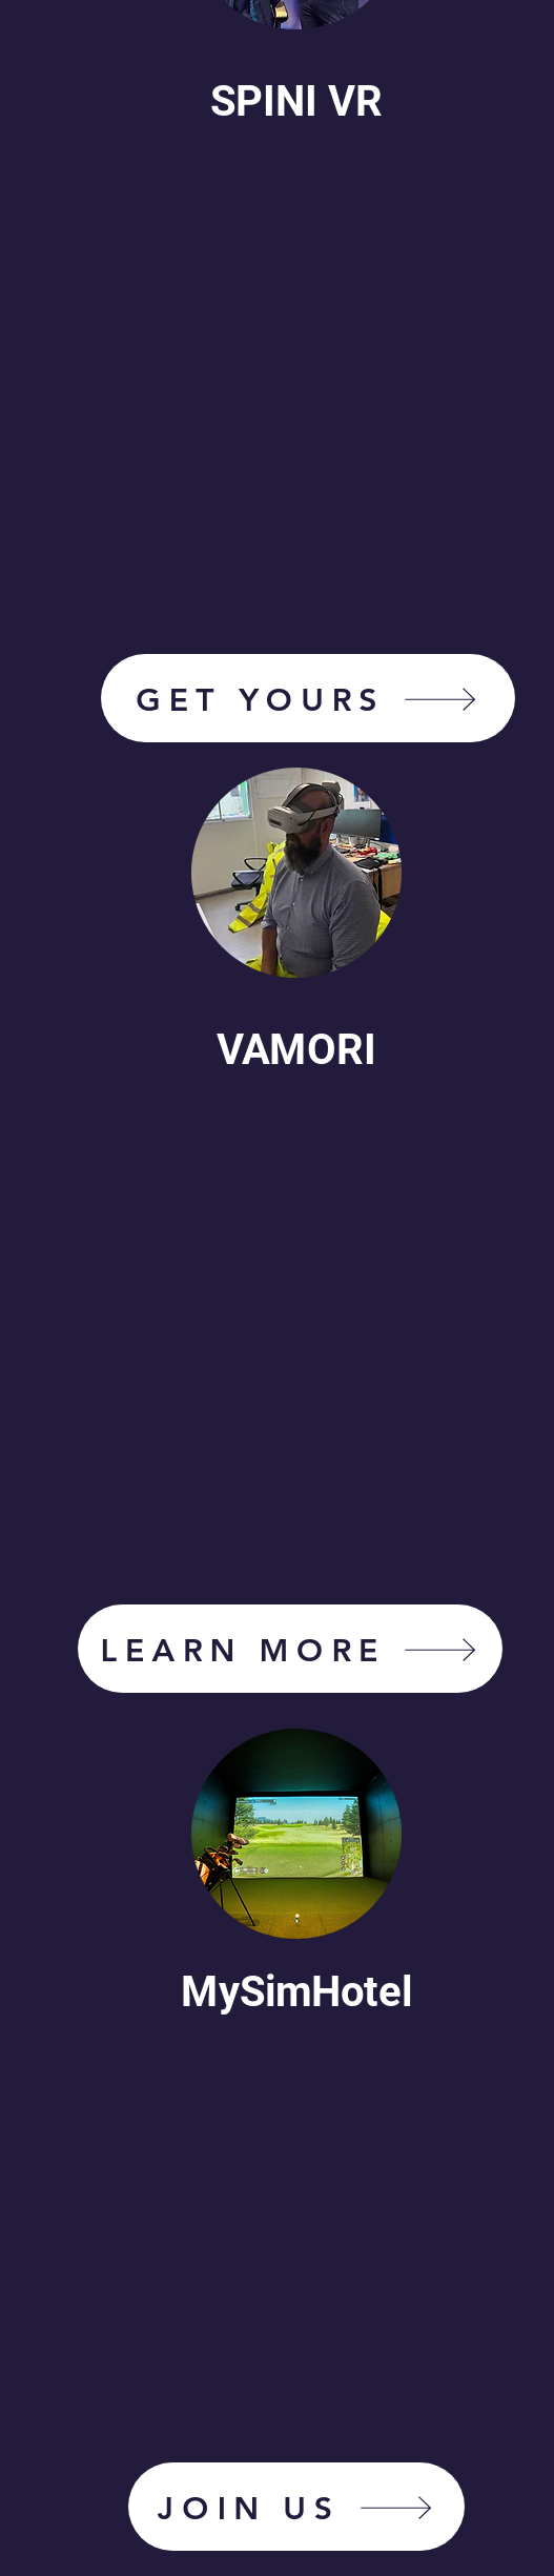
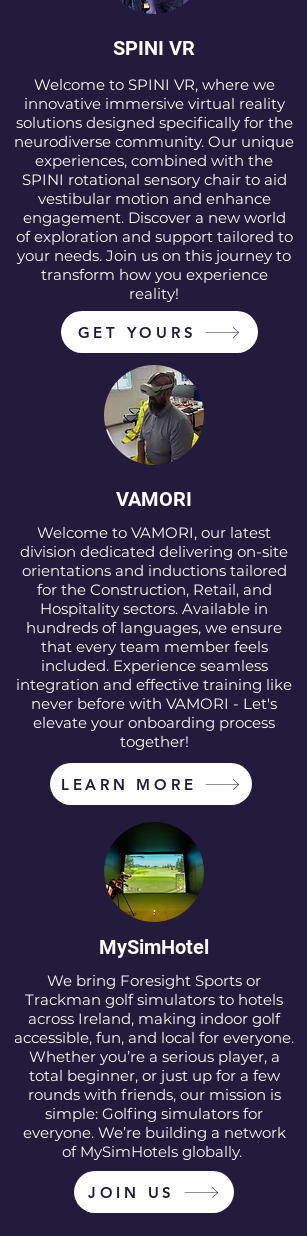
+ Welcome to SPINI VR, where we
+ innovative immersive virtual reality
+ solutions designed specifically for the
+ neurodiverse community. Our unique
+ experiences, combined with the
+ SPINI rotational sensory chair to aid
+ vestibular motion and enhance
+ engagement. Discover a new world
+ of exploration and support tailored to
+ your needs. Join us on this journey to
+ transform how you experience
+ reality!

+ Welcome to VAMORI, our latest
+ division dedicated delivering on-site
+ orientations and inductions tailored
+ for the Construction, Retail, and
+ Hospitality sectors. Available in
+ hundreds of languages, we ensure
+ that every team member feels
+ included. Experience seamless
+ integration and effective training like
+ never before with VAMORI - Let's
+ elevate your onboarding process
+ together!

+ We bring Foresight Sports or
+ Trackman golf simulators to hotels
+ across Ireland, making indoor golf
+ accessible, fun, and local for everyone.
+ Whether you’re a serious player, a
+ total beginner, or just up for a few
+ rounds with friends, our mission is
+ simple: Golfing simulators for
+ everyone. We’re building a network
+ of MySimHotels globally.
